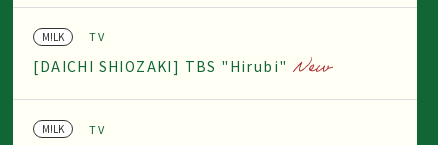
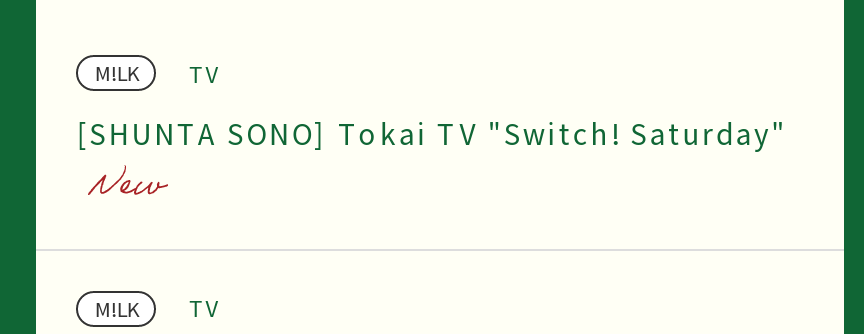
- [DAICHI SHIOZAKI] TBS "Hirubi"
+ [SHUNTA SONO] Tokai TV "Switch! Saturday"
